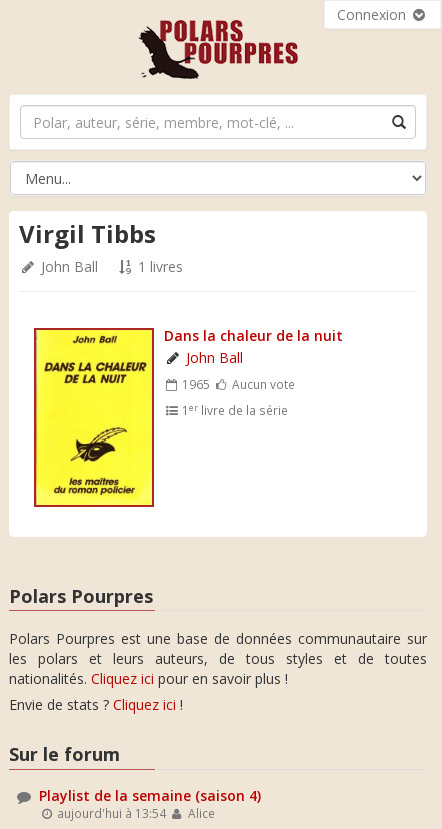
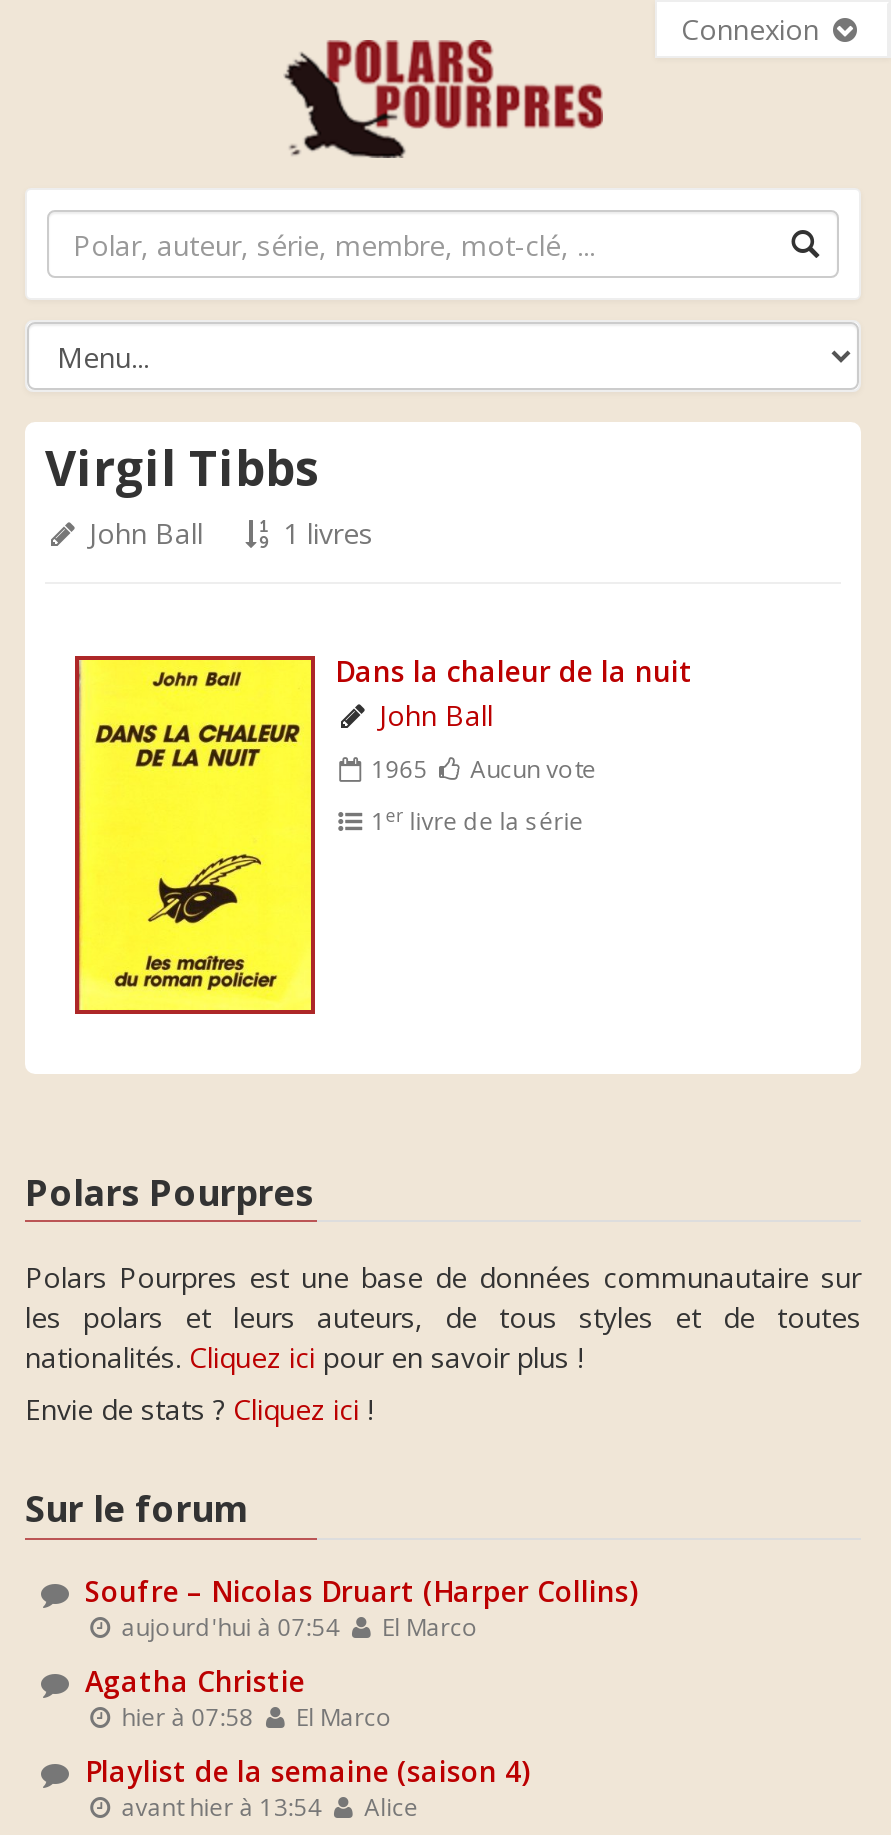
+ Soufre – Nicolas Druart (Harper Collins)
+ aujourd'hui à 07:54
+ El Marco
+ Agatha Christie
+ hier à 07:58
+ El Marco

- aujourd'hui à 13:54 Alice
+ avant hier à 13:54 Alice
